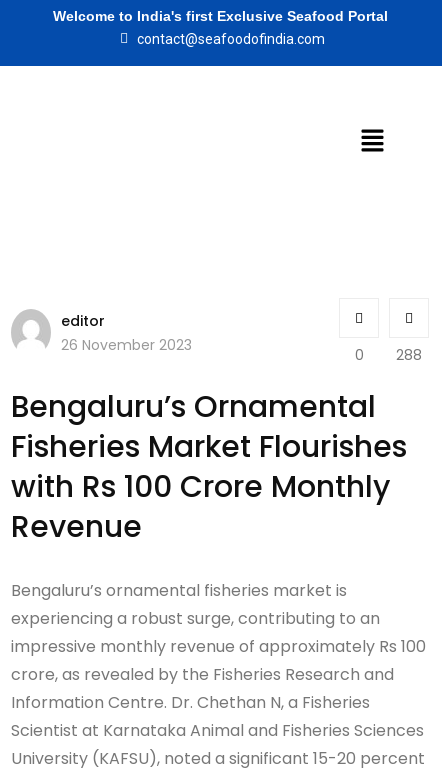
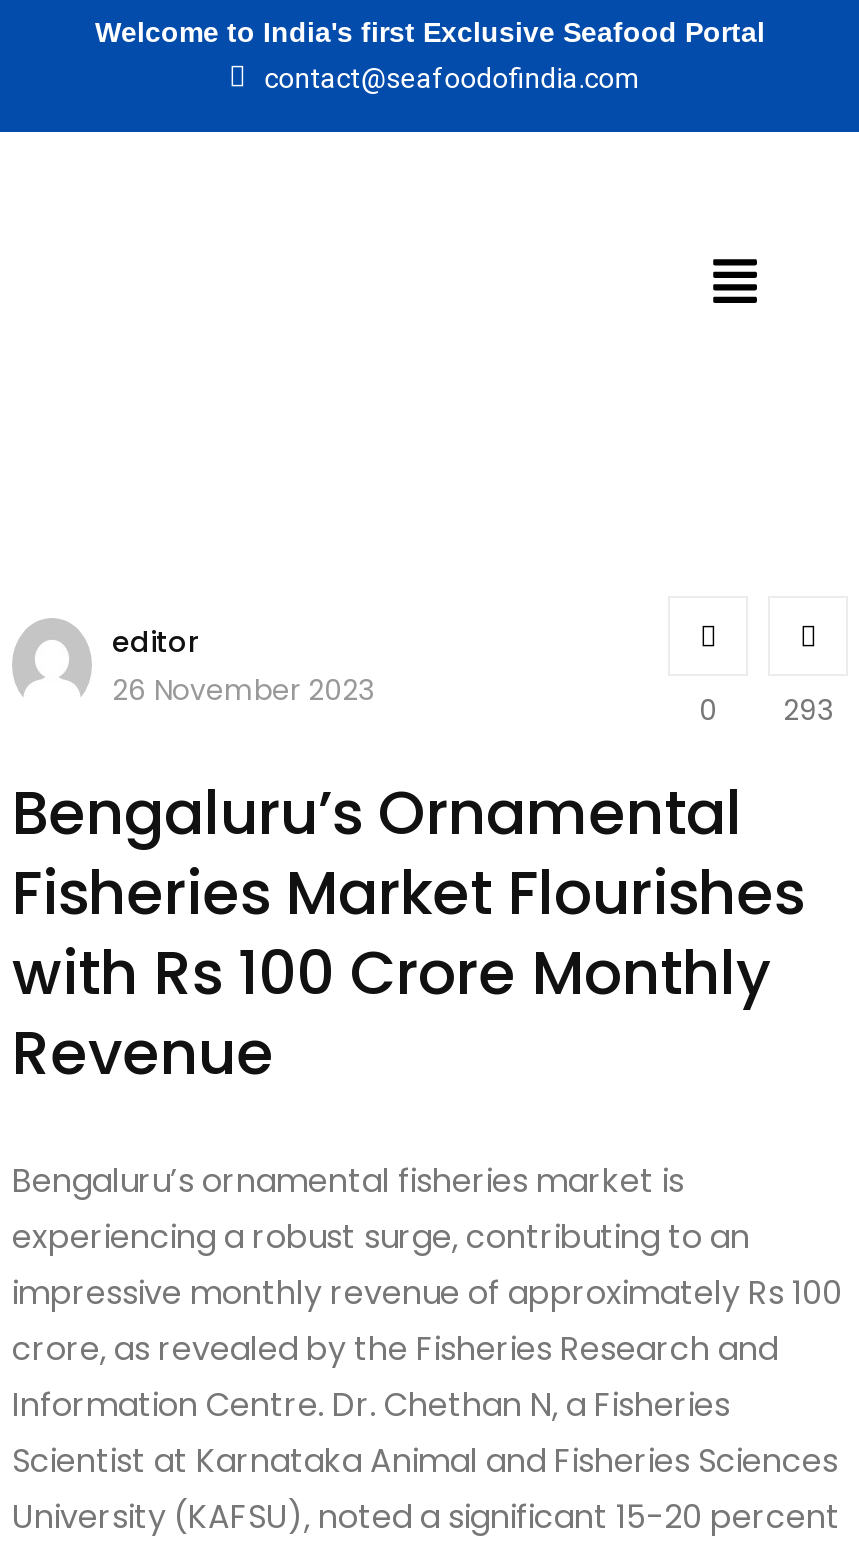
- 0 288
+ 0 293
